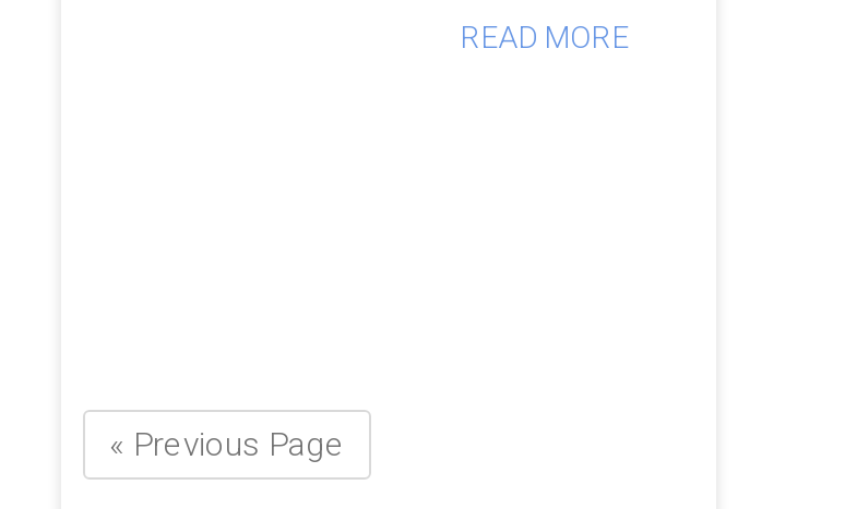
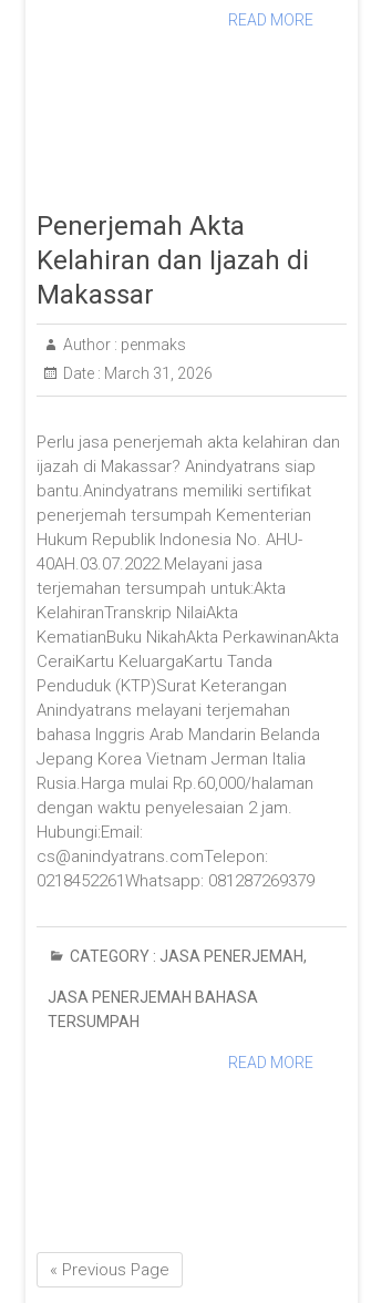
+ Penerjemah Akta
+ Kelahiran dan Ijazah di
+ Makassar
+ Author : penmaks
+ Date : March 31, 2026
+ Perlu jasa penerjemah akta kelahiran dan
+ ijazah di Makassar? Anindyatrans siap
+ bantu.Anindyatrans memiliki sertifikat
+ penerjemah tersumpah Kementerian
+ Hukum Republik Indonesia No. AHU-
+ 40AH.03.07.2022.Melayani jasa
+ terjemahan tersumpah untuk:Akta
+ KelahiranTranskrip NilaiAkta
+ KematianBuku NikahAkta PerkawinanAkta
+ CeraiKartu KeluargaKartu Tanda
+ Penduduk (KTP)Surat Keterangan
+ Anindyatrans melayani terjemahan
+ bahasa Inggris Arab Mandarin Belanda
+ Jepang Korea Vietnam Jerman Italia
+ Rusia.Harga mulai Rp.60,000/halaman
+ dengan waktu penyelesaian 2 jam.
+ Hubungi:Email:
+ cs@anindyatrans.comTelepon:
+ 0218452261Whatsapp: 081287269379

+ CATEGORY : JASA PENERJEMAH,
+ JASA PENERJEMAH BAHASA
+ TERSUMPAH
+ READ MORE
